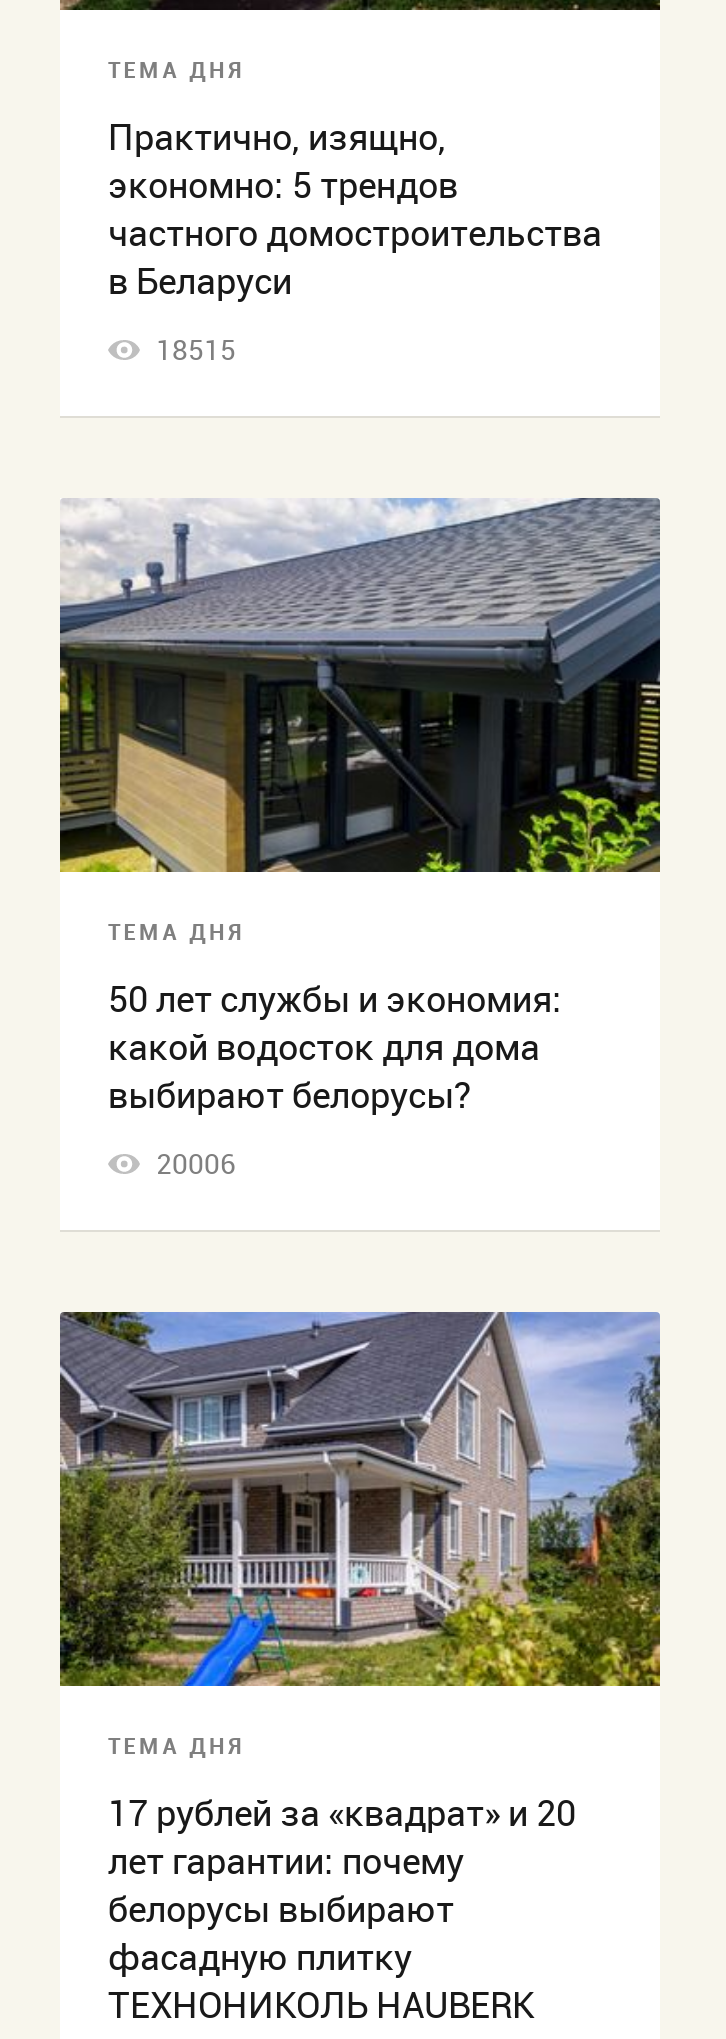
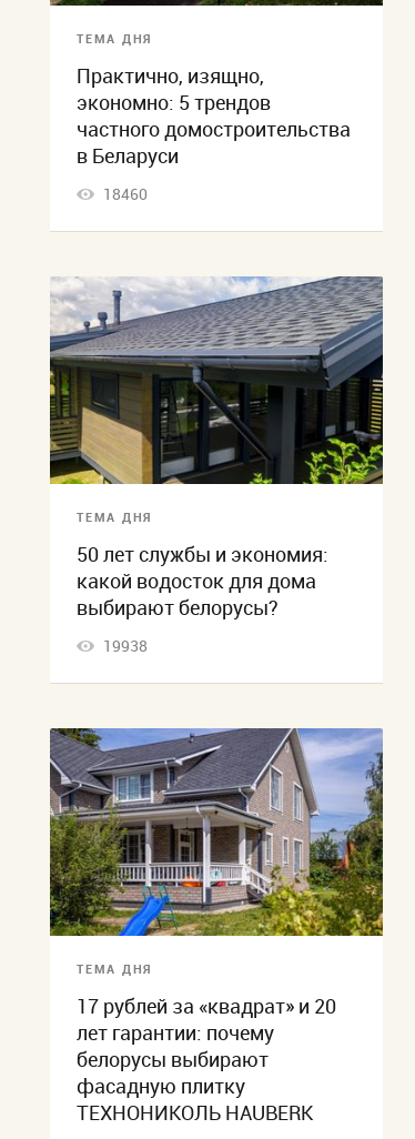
- 18515
+ 18460

- 20006
+ 19938
